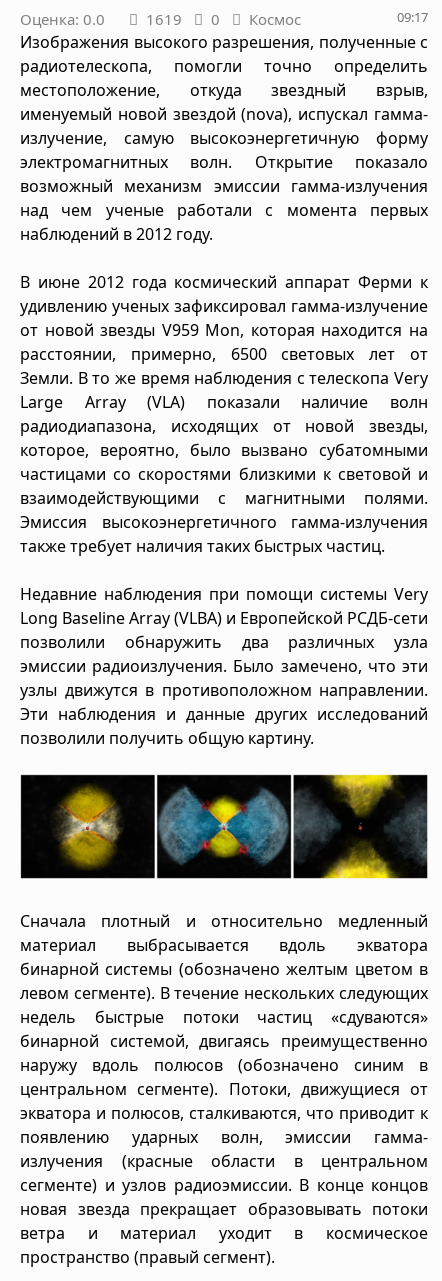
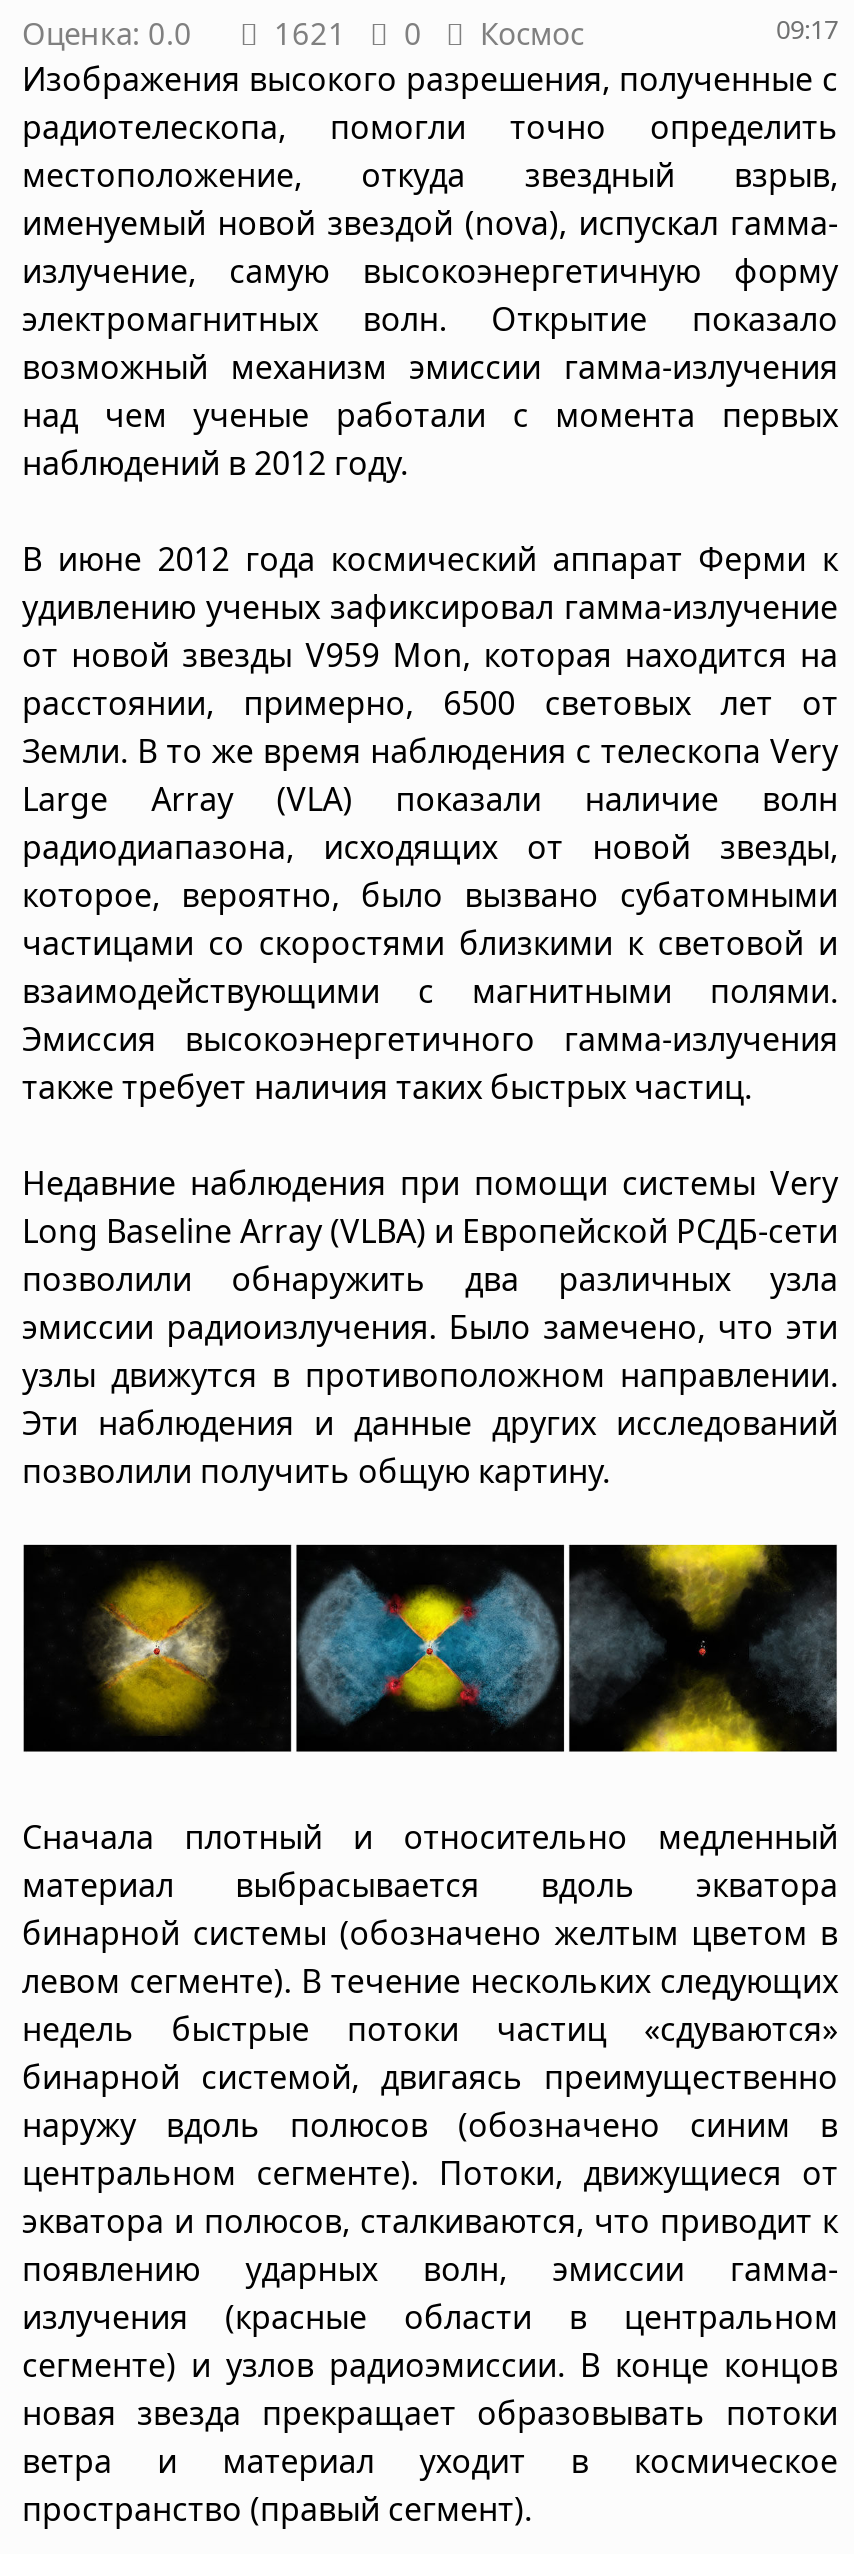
- Оценка: 0.0 1619 0 Космос
+ Оценка: 0.0 1621 0 Космос
